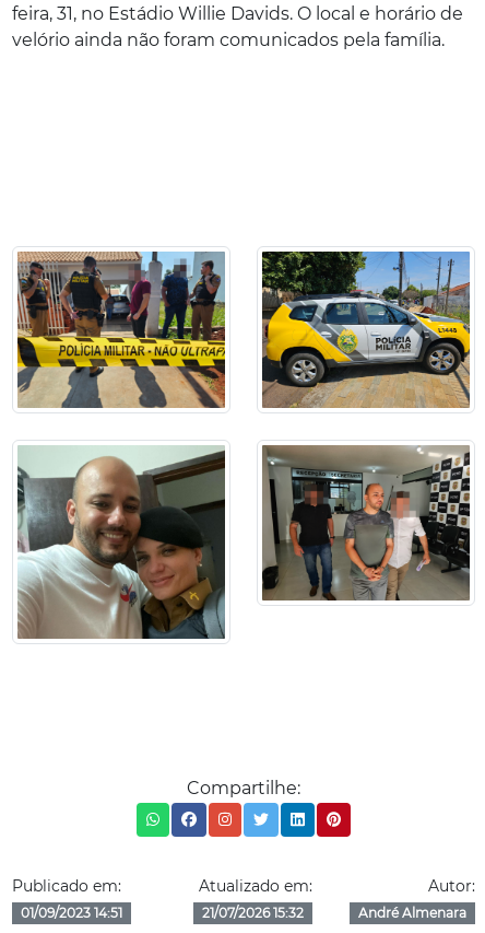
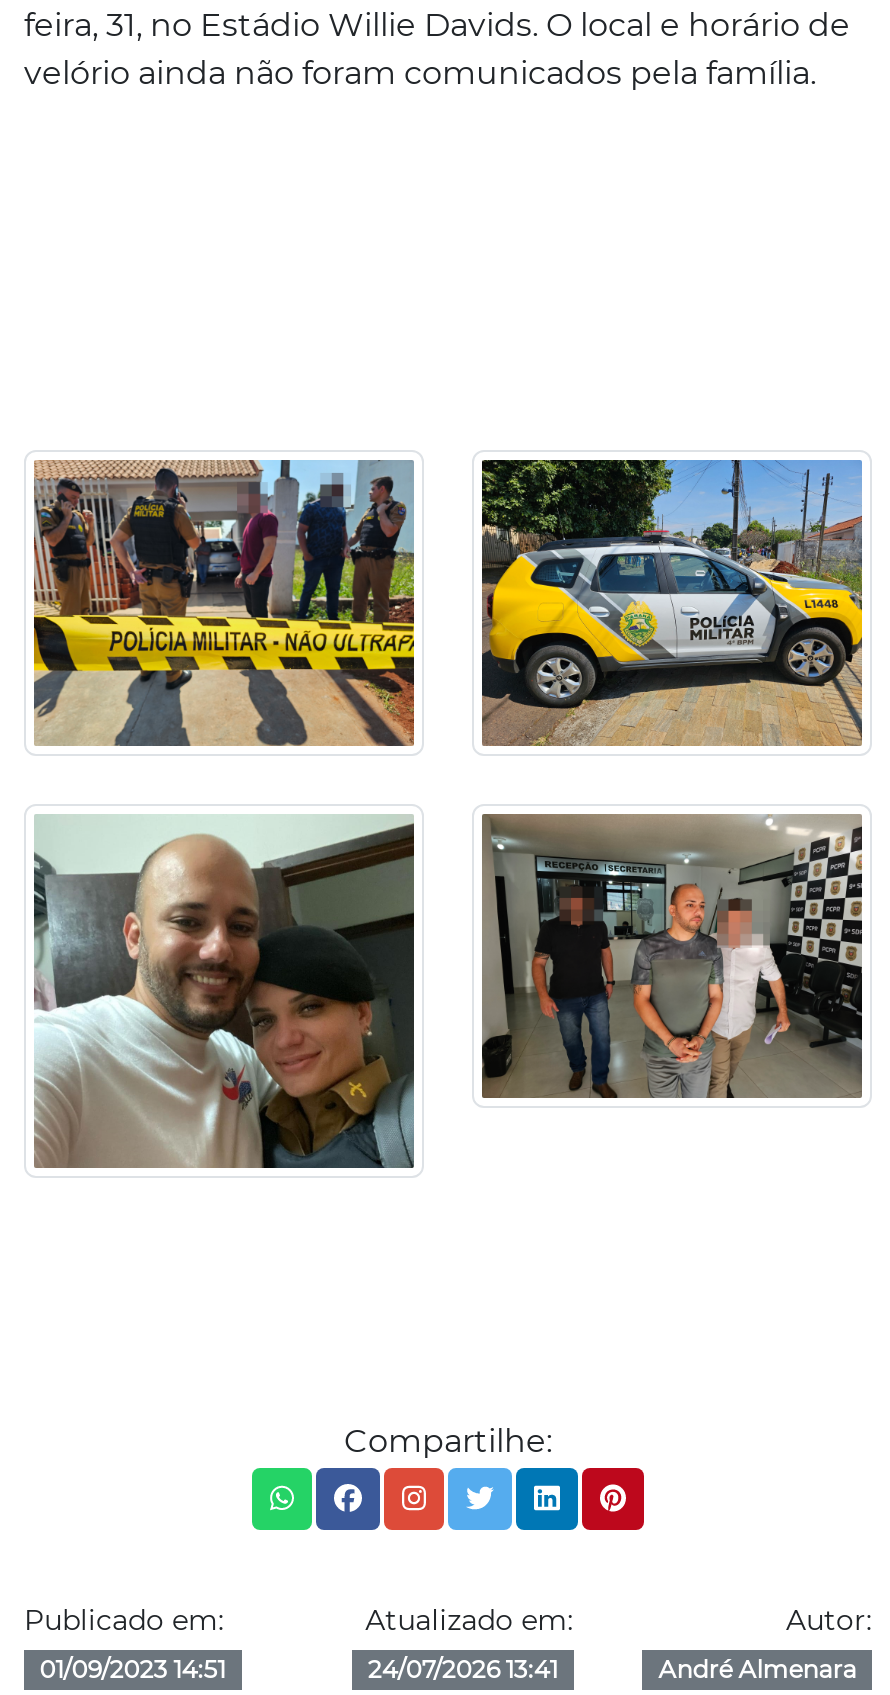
- 21/07/2026 15:32
+ 24/07/2026 13:41
